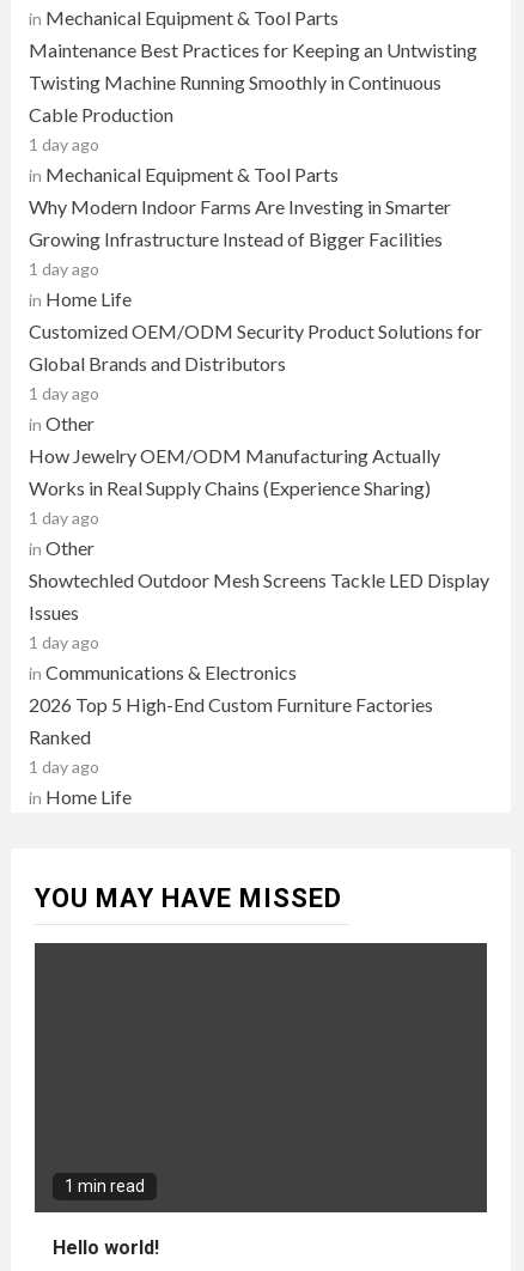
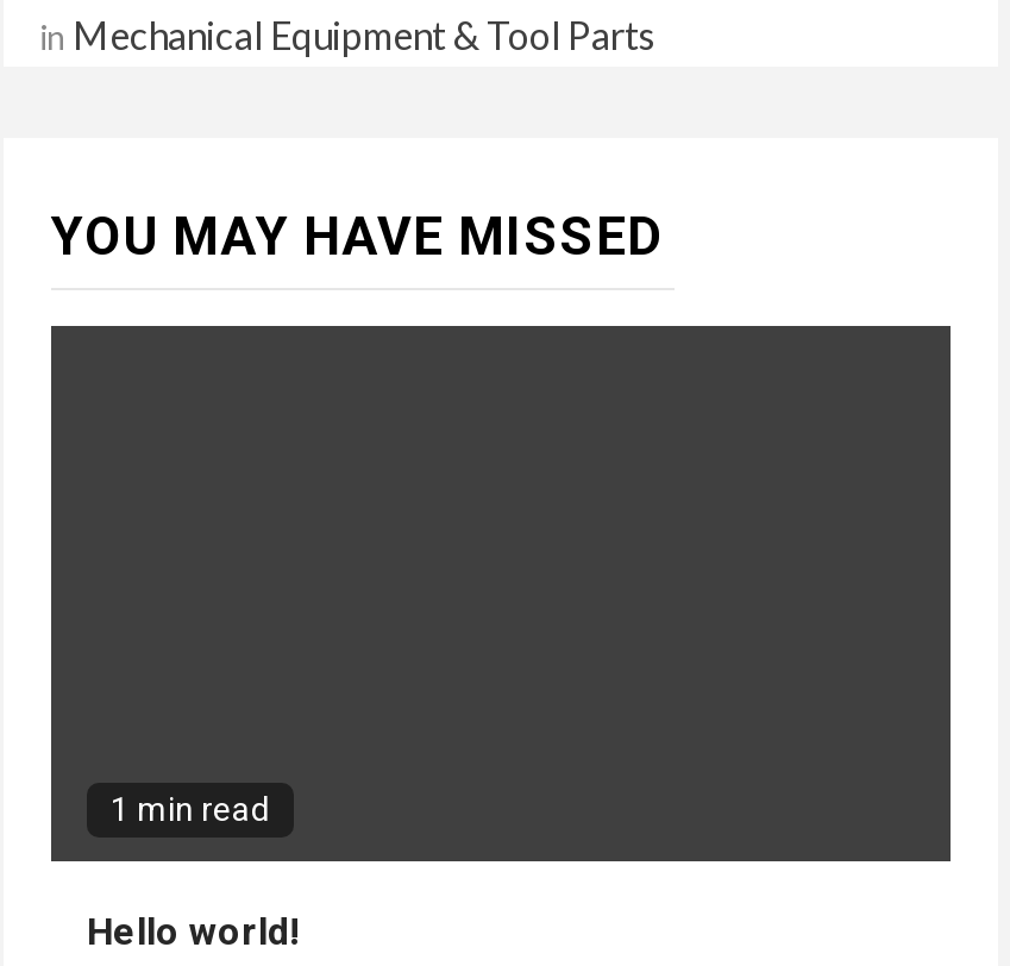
- Maintenance Best Practices for Keeping an Untwisting
- Twisting Machine Running Smoothly in Continuous
- Cable Production
- 1 day ago
- in Mechanical Equipment & Tool Parts
- Why Modern Indoor Farms Are Investing in Smarter
- Growing Infrastructure Instead of Bigger Facilities
- 1 day ago
- in Home Life
- Customized OEM/ODM Security Product Solutions for
- Global Brands and Distributors
- 1 day ago
- in Other
- How Jewelry OEM/ODM Manufacturing Actually
- Works in Real Supply Chains (Experience Sharing)
- 1 day ago
- in Other
- Showtechled Outdoor Mesh Screens Tackle LED Display
- Issues
- 1 day ago
- in Communications & Electronics
- 2026 Top 5 High-End Custom Furniture Factories
- Ranked
- 1 day ago
- in Home Life
